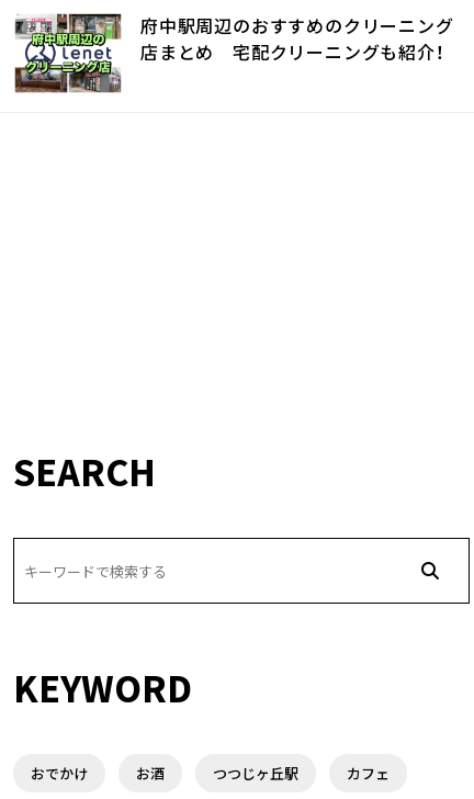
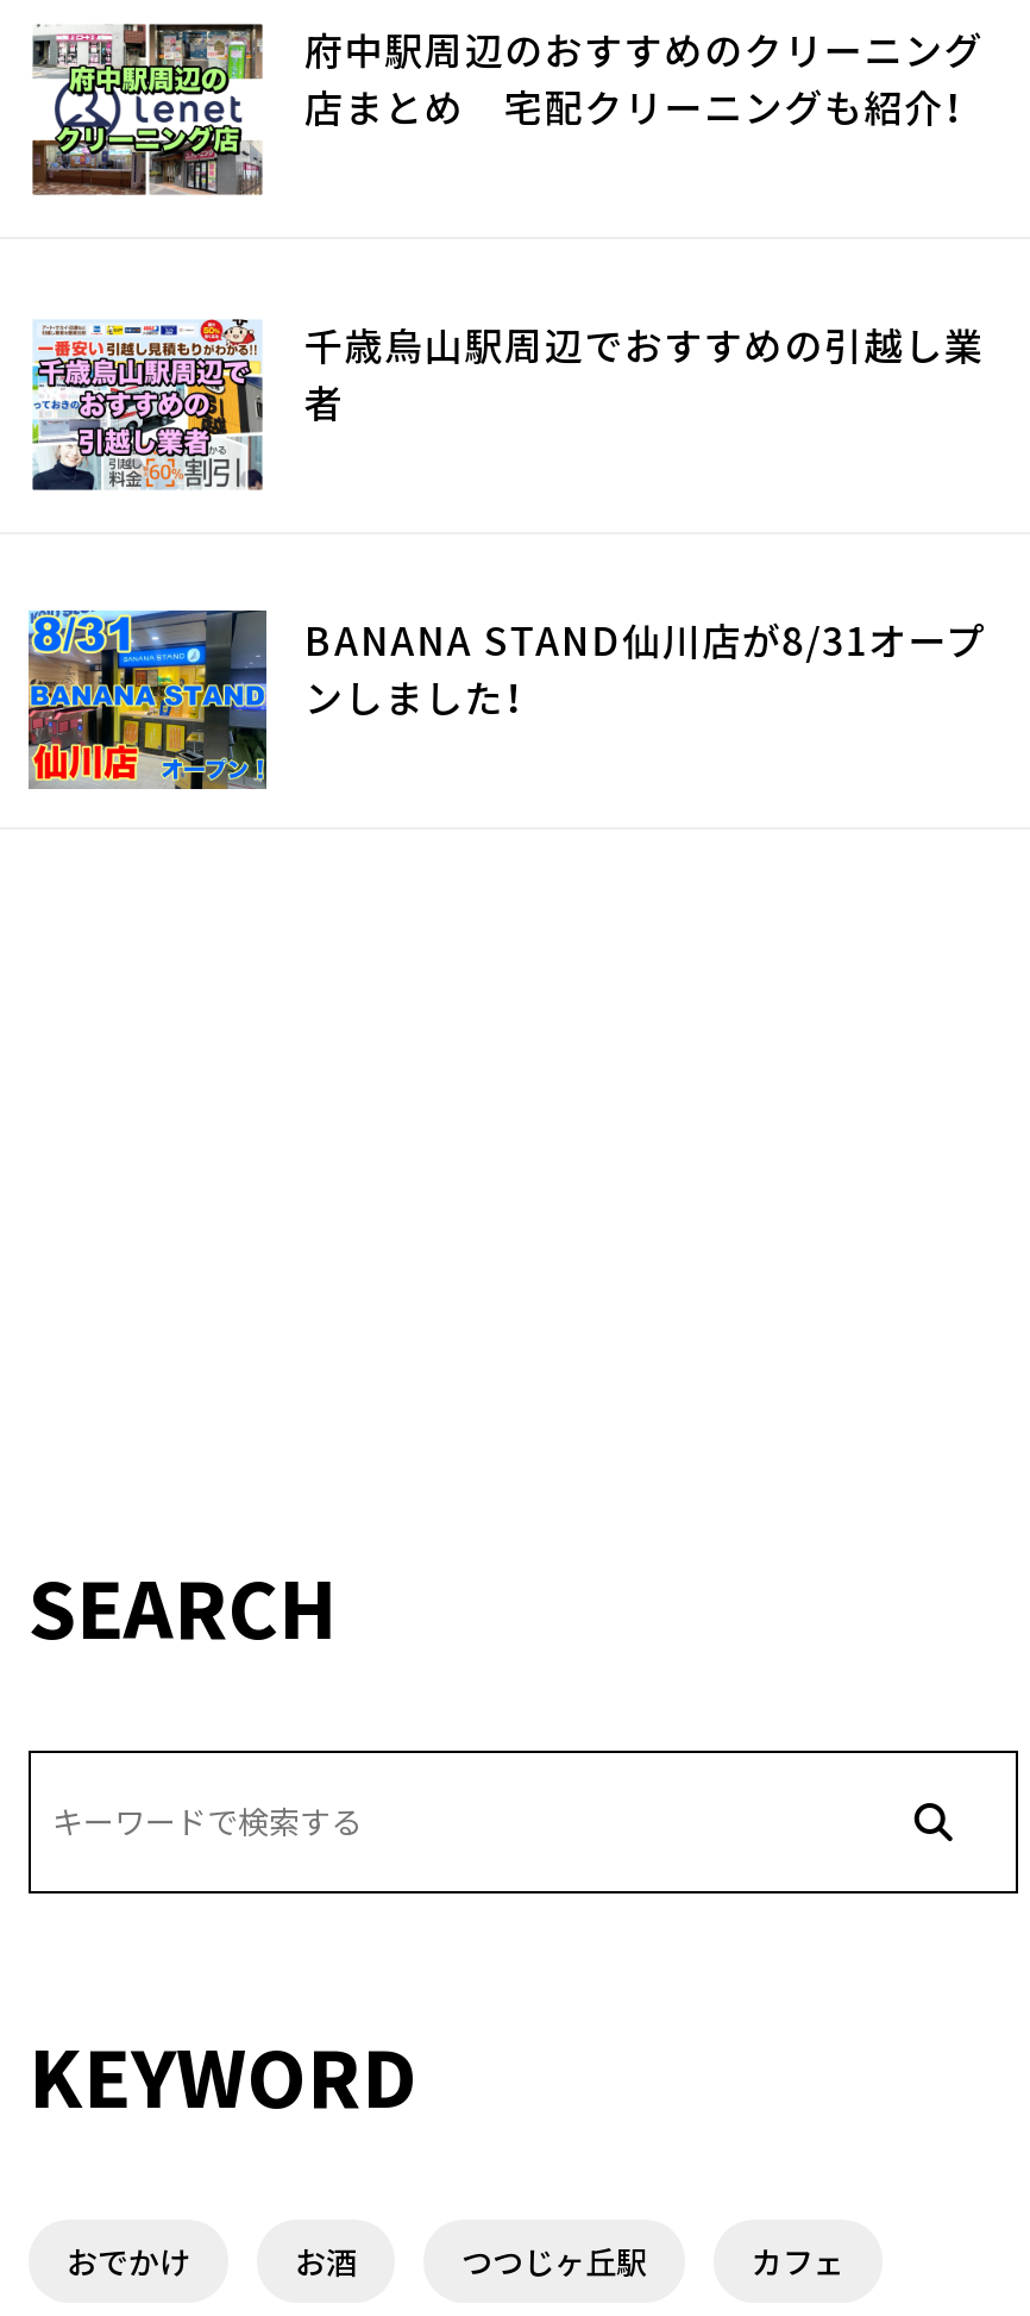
+ [image]
+ BANANA STAND仙川店が8/31オープ
+ ンしました！

+ [image]
+ 千歳烏山駅周辺でおすすめの引越し業
+ 者
